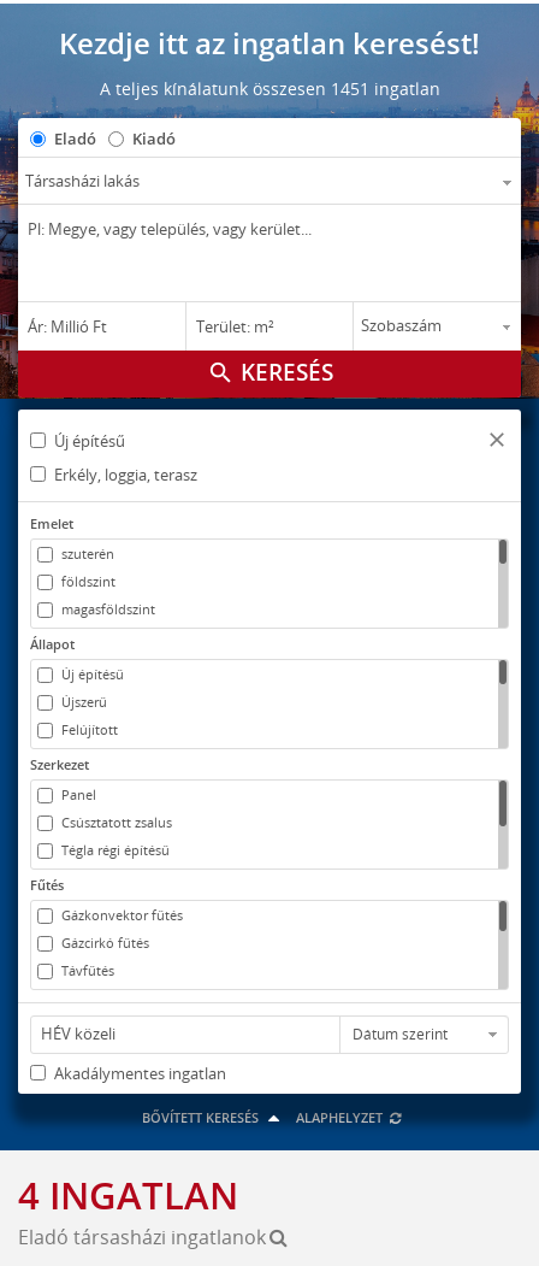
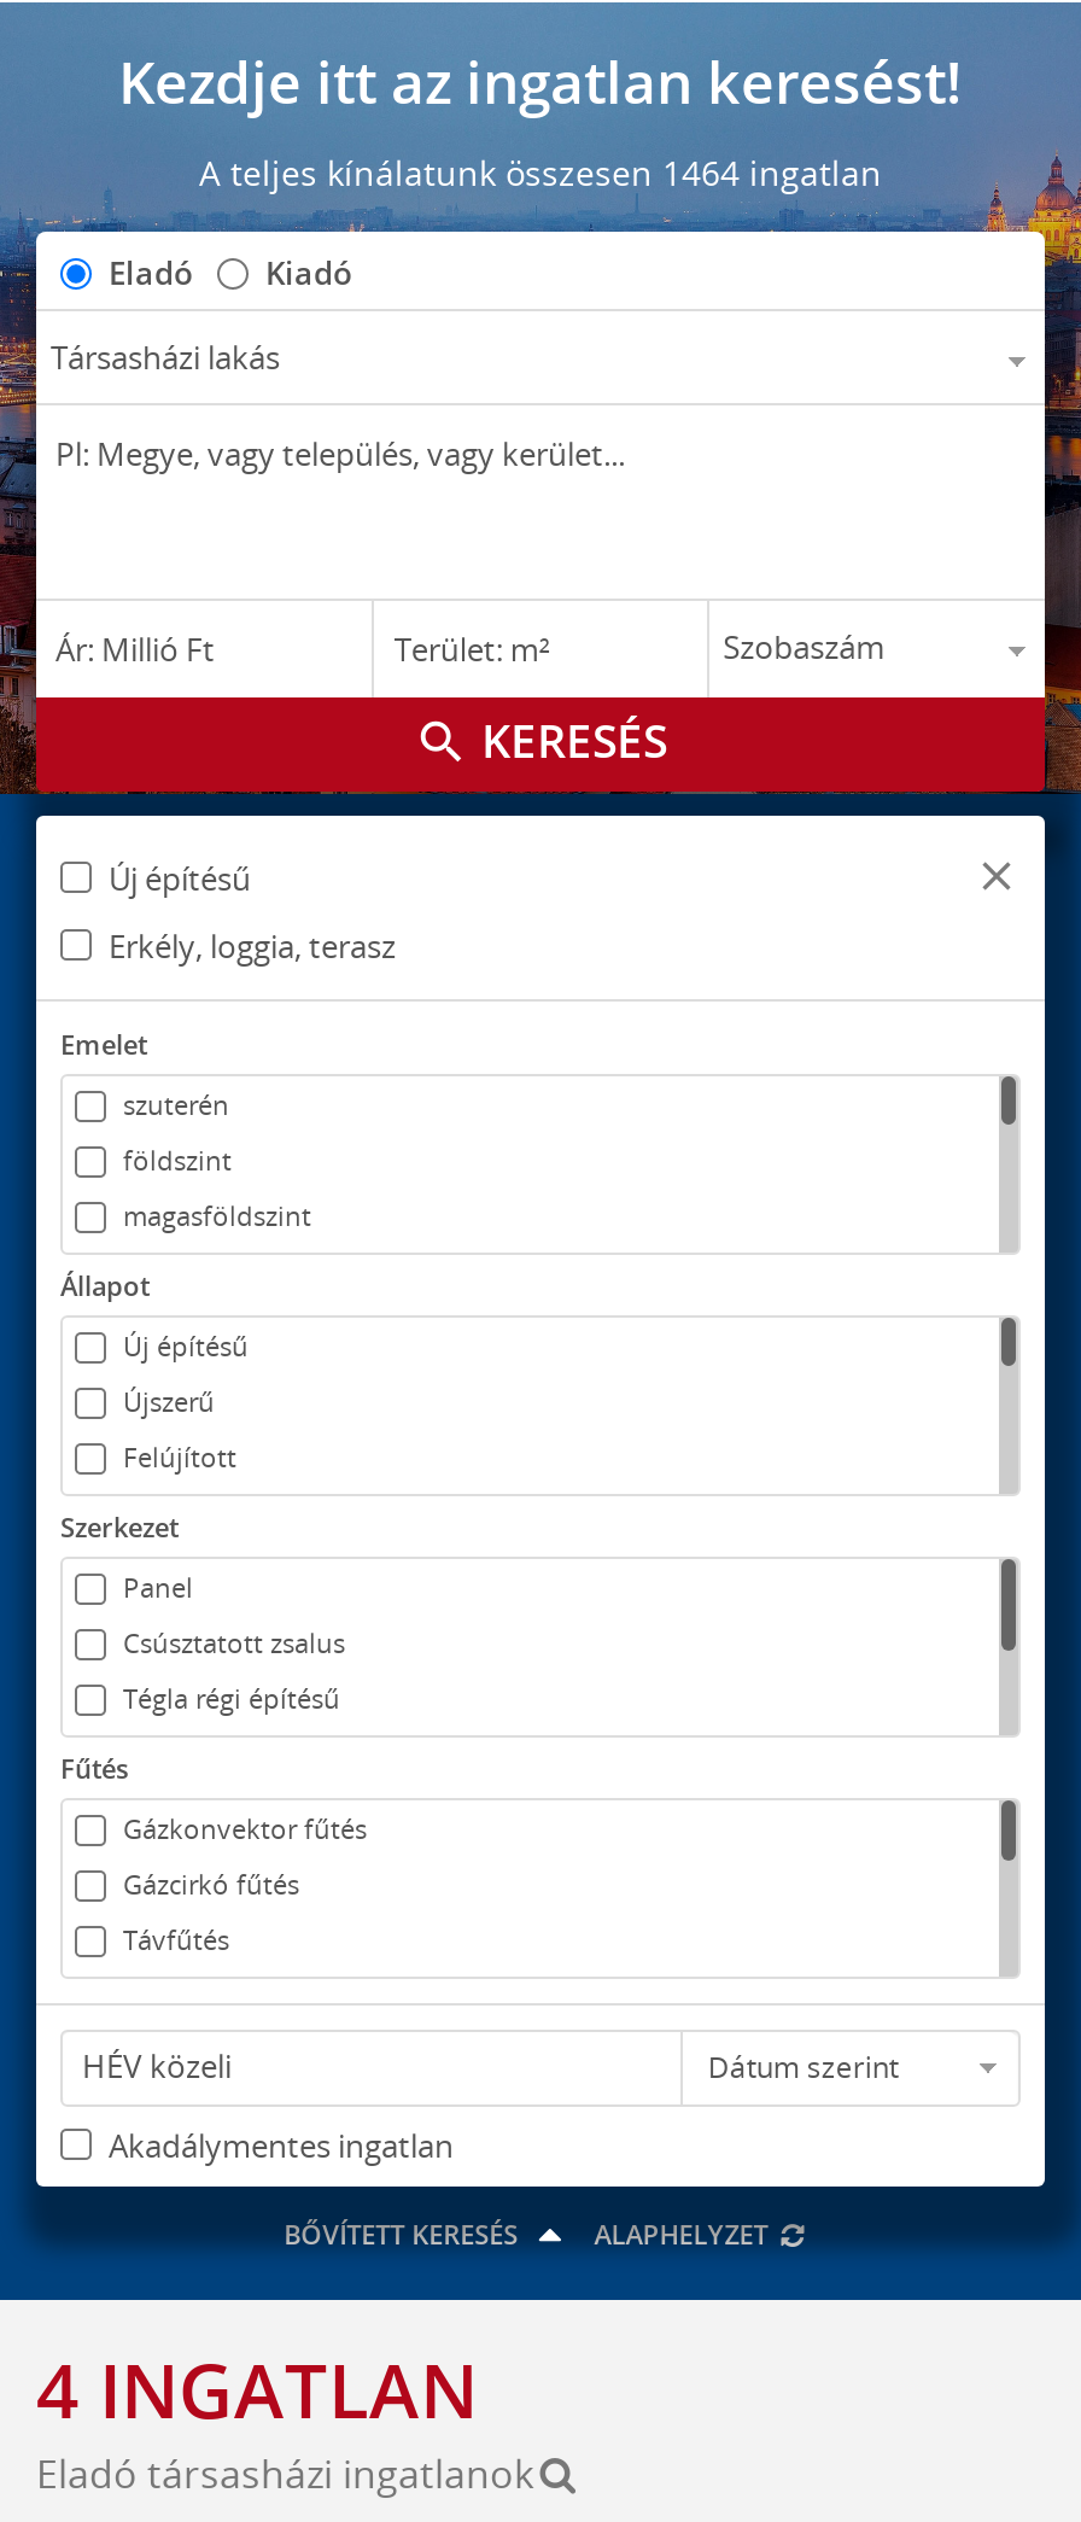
- A teljes kínálatunk összesen 1451 ingatlan
+ A teljes kínálatunk összesen 1464 ingatlan
